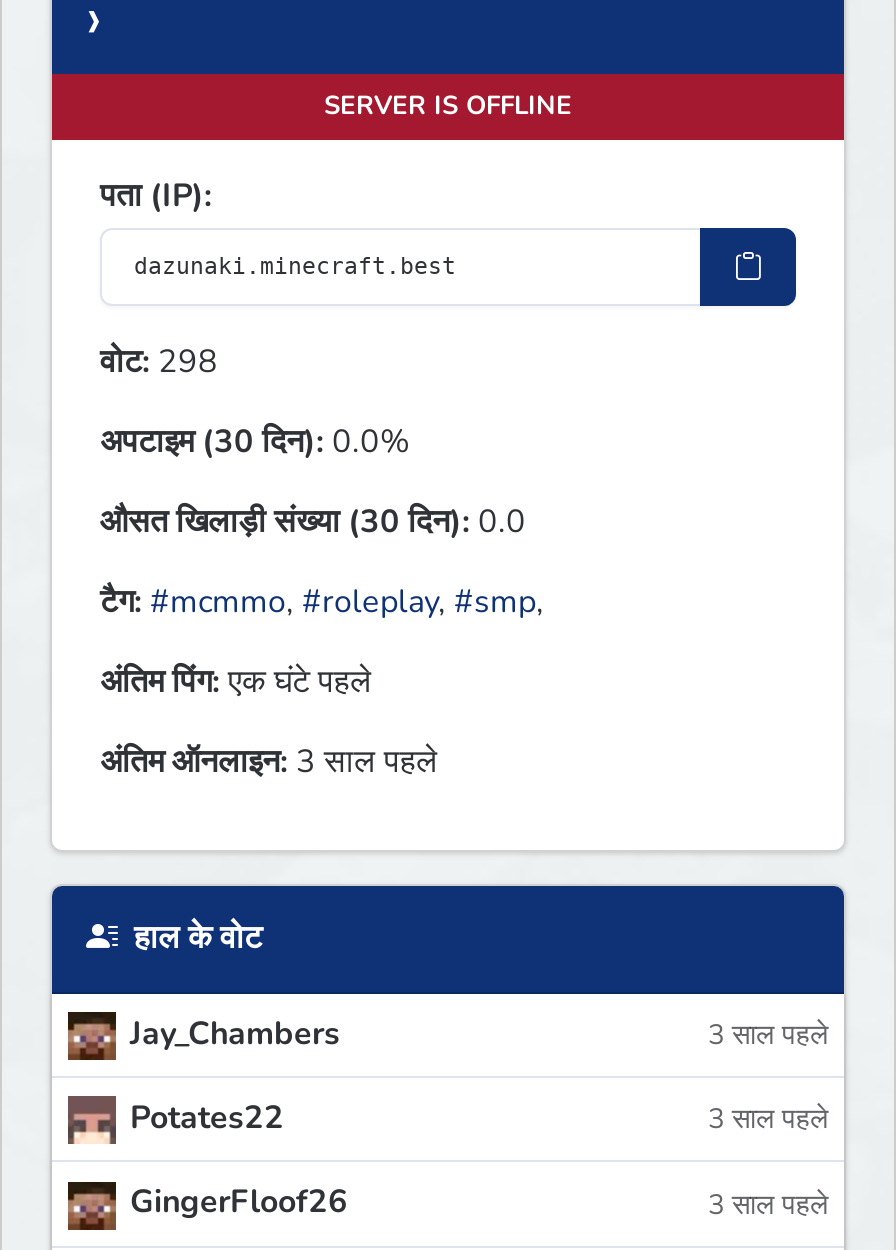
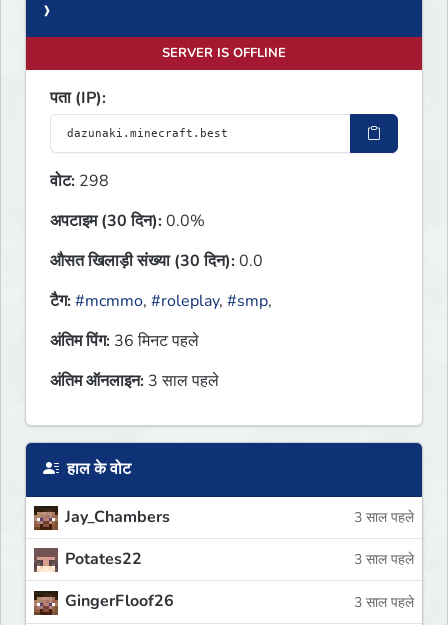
- अंतिम पिंग: एक घंटे पहले
+ अंतिम पिंग: 36 मिनट पहले
